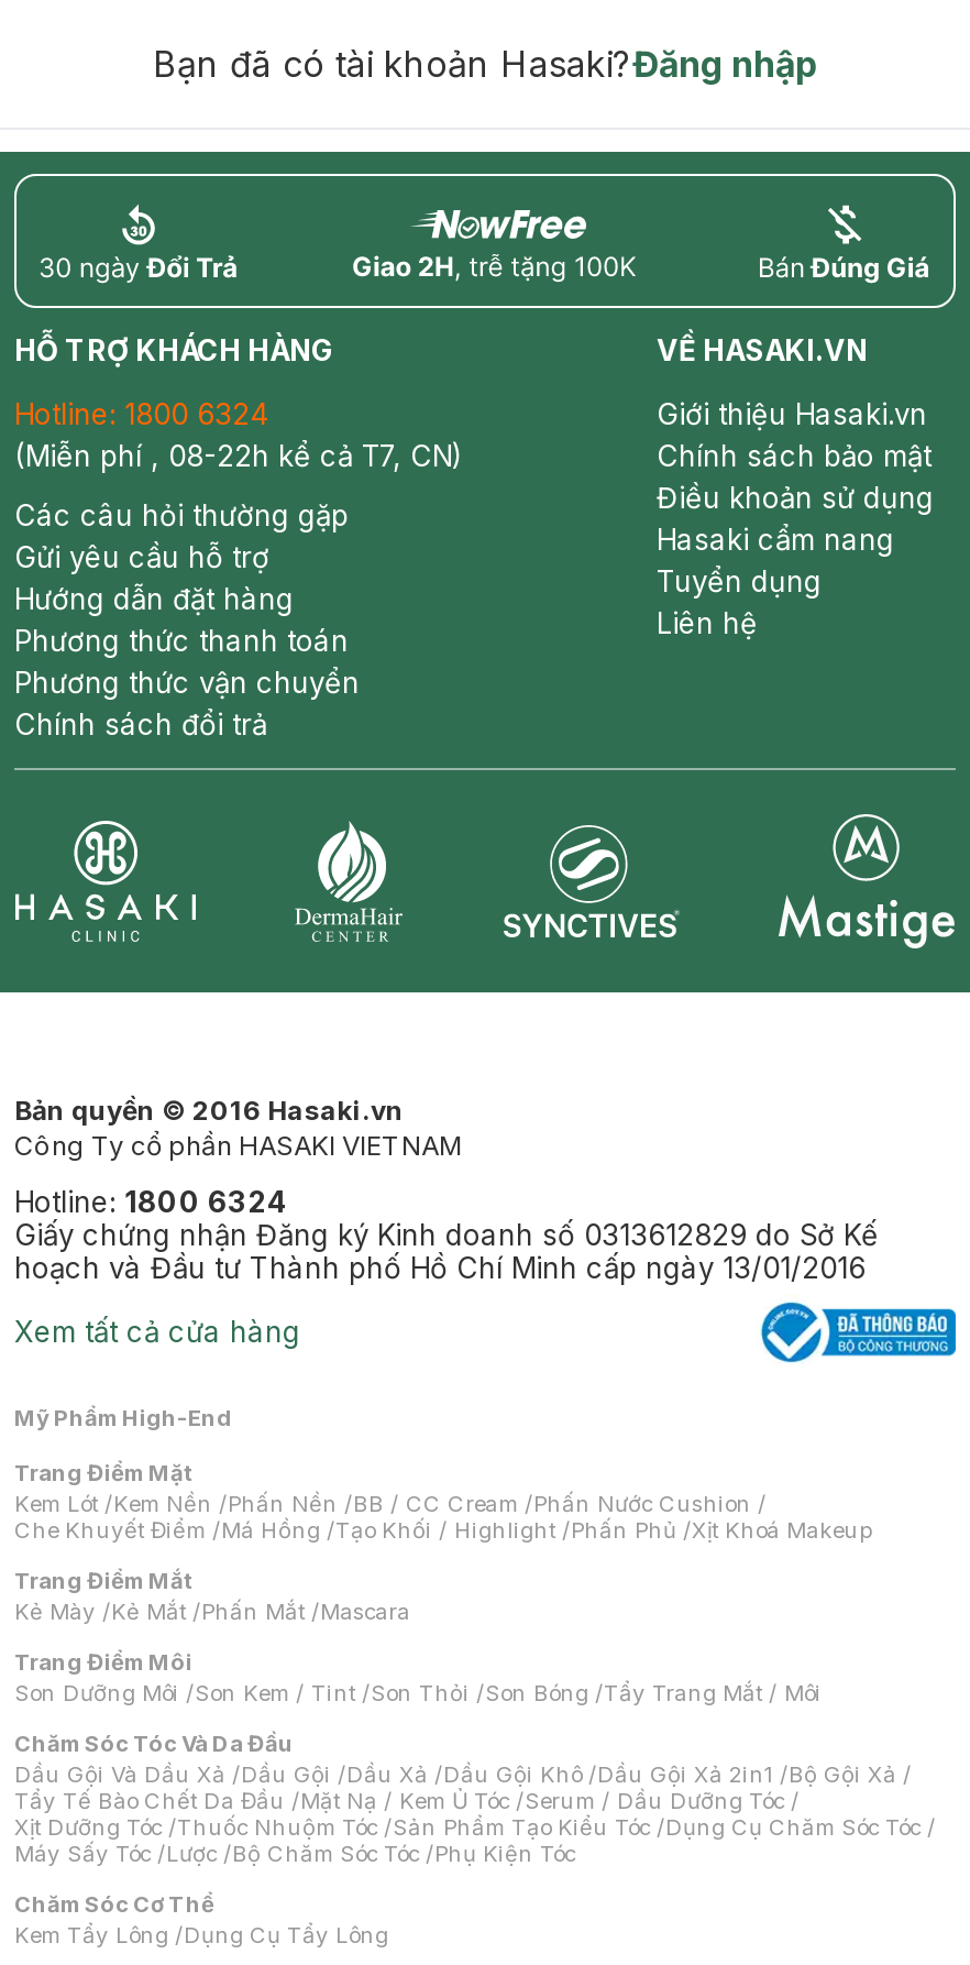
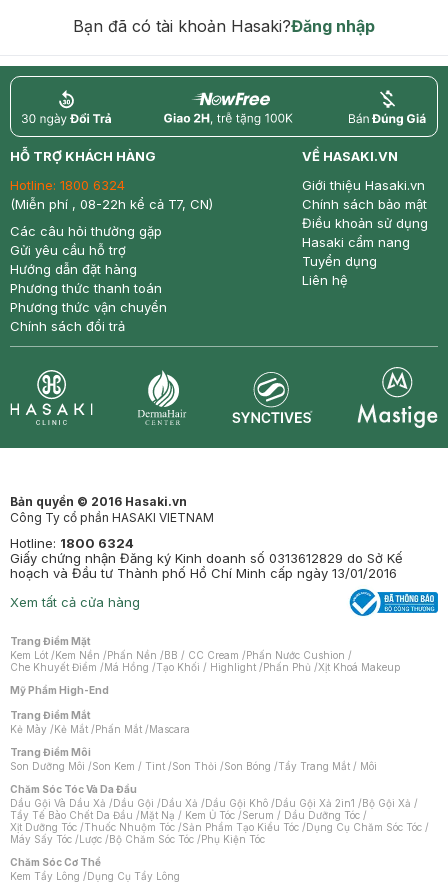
moved down: Mỹ Phẩm High-End

moved up: Trang Điểm Mặt | Kem Lót /Kem Nền /Phấn Nền /BB / CC Cream /Phấn Nước Cushion / | Che Khuyết Điểm /Má Hồng /Tạo Khối / Highlight /Phấn Phủ /Xịt Khoá Makeup
